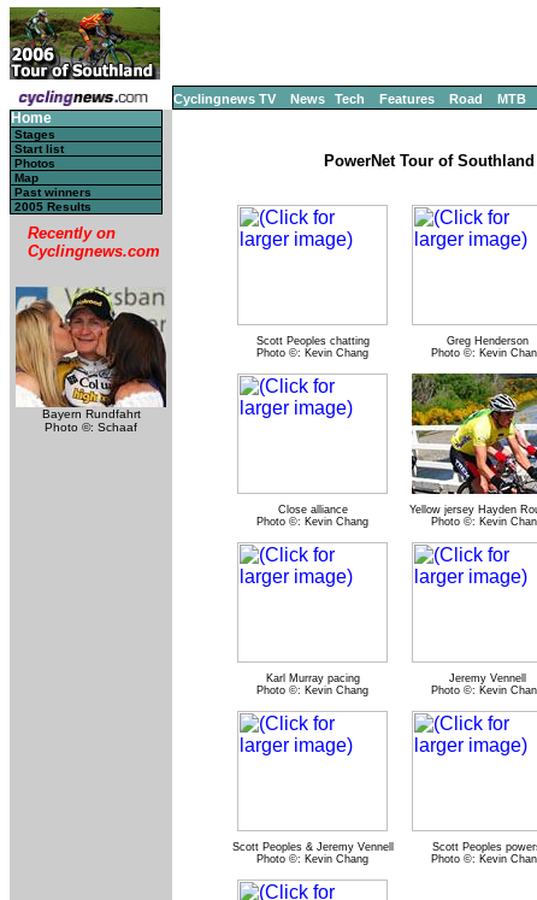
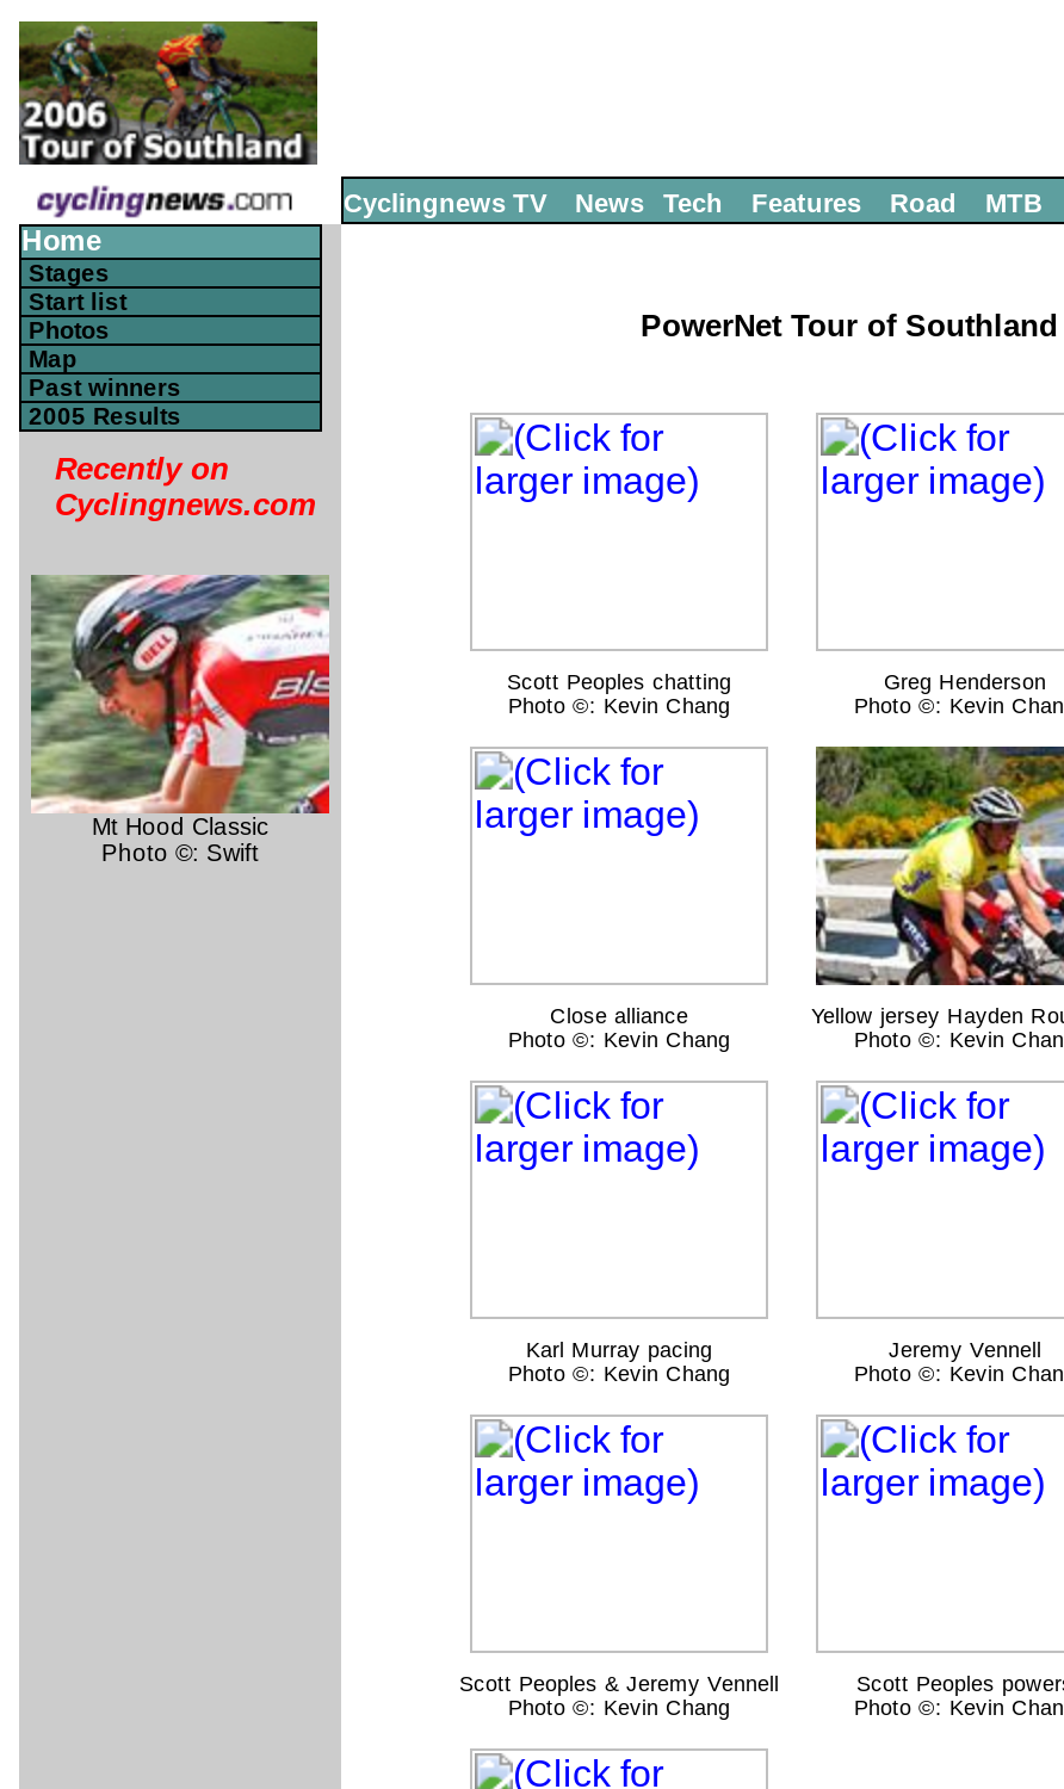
- [image]
- Bayern Rundfahrt
- Photo ©: Schaaf
+ [image]
+ Mt Hood Classic
+ Photo ©: Swift
